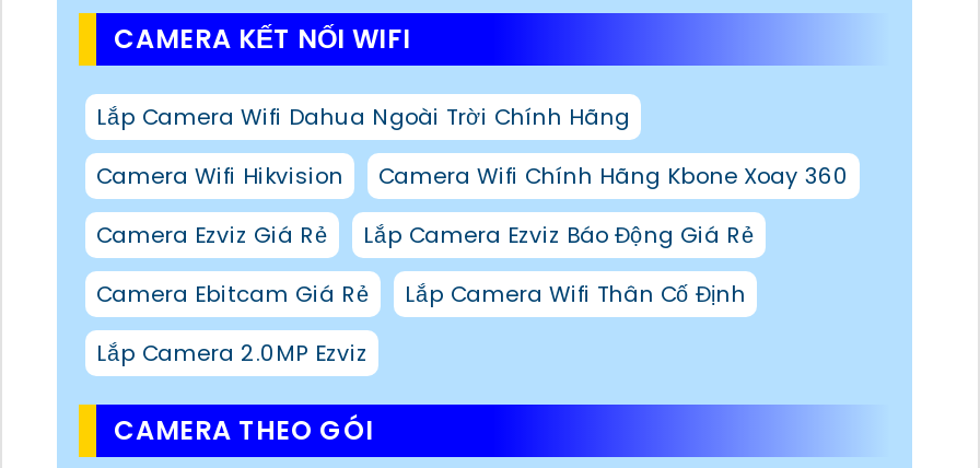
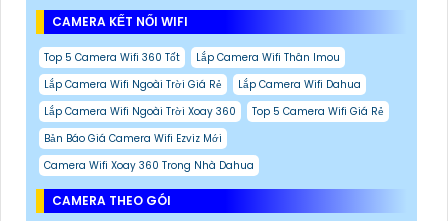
- Lắp Camera Wifi Dahua Ngoài Trời Chính Hãng
+ Top 5 Camera Wifi 360 Tốt
+ Lắp Camera Wifi Thân Imou

- Camera Wifi Hikvision
- Camera Wifi Chính Hãng Kbone Xoay 360
+ Lắp Camera Wifi Ngoài Trời Giá Rẻ
+ Lắp Camera Wifi Dahua

- Camera Ezviz Giá Rẻ
- Lắp Camera Ezviz Báo Động Giá Rẻ
+ Lắp Camera Wifi Ngoài Trời Xoay 360
+ Top 5 Camera Wifi Giá Rẻ

- Camera Ebitcam Giá Rẻ
- Lắp Camera Wifi Thân Cố Định
+ Bản Báo Giá Camera Wifi Ezviz Mới

- Lắp Camera 2.0MP Ezviz
+ Camera Wifi Xoay 360 Trong Nhà Dahua
